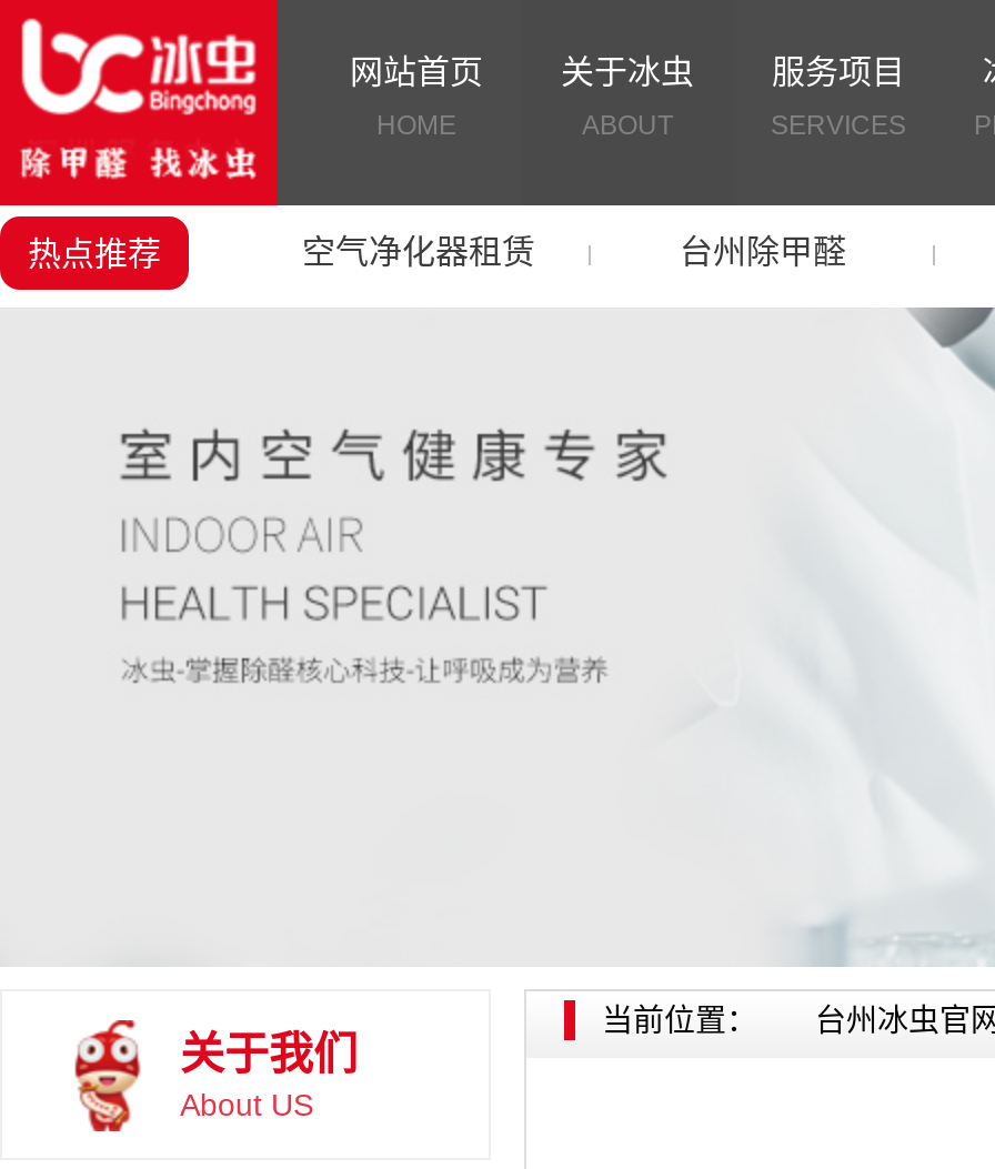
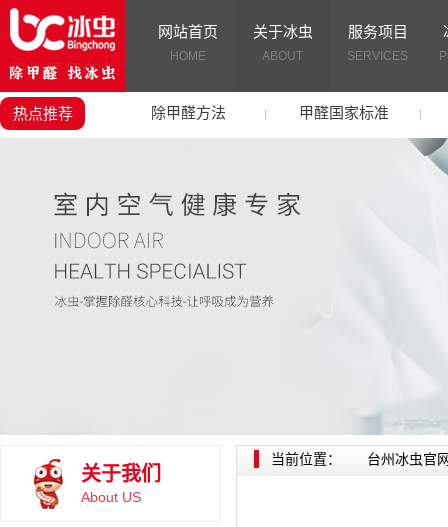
- 空气净化器租赁
- 台州除甲醛
+ 除甲醛方法
+ 甲醛国家标准
